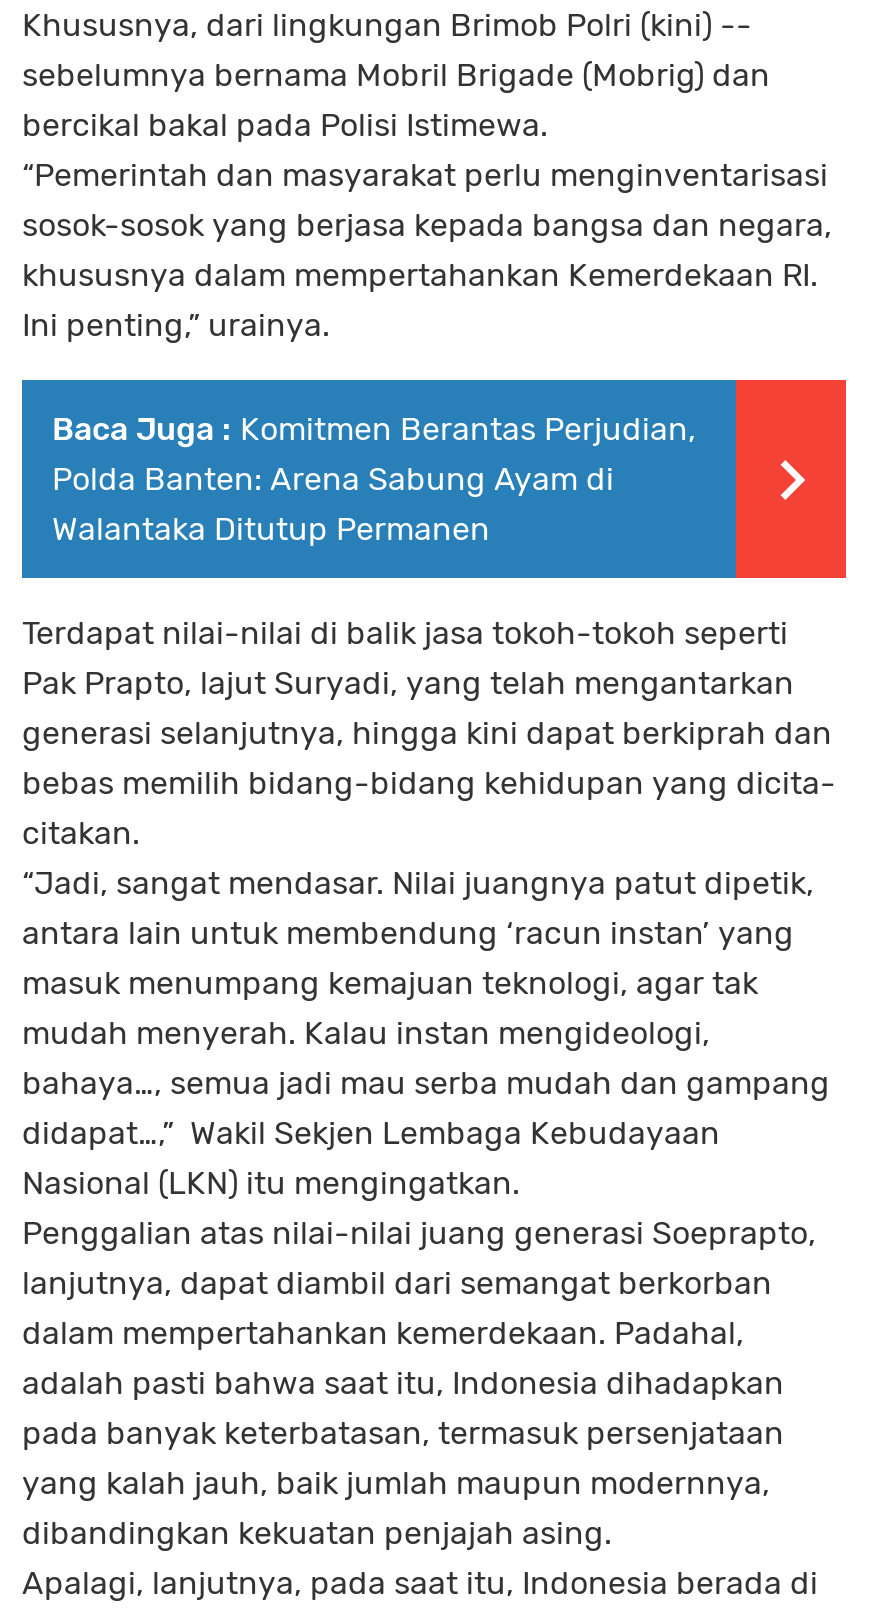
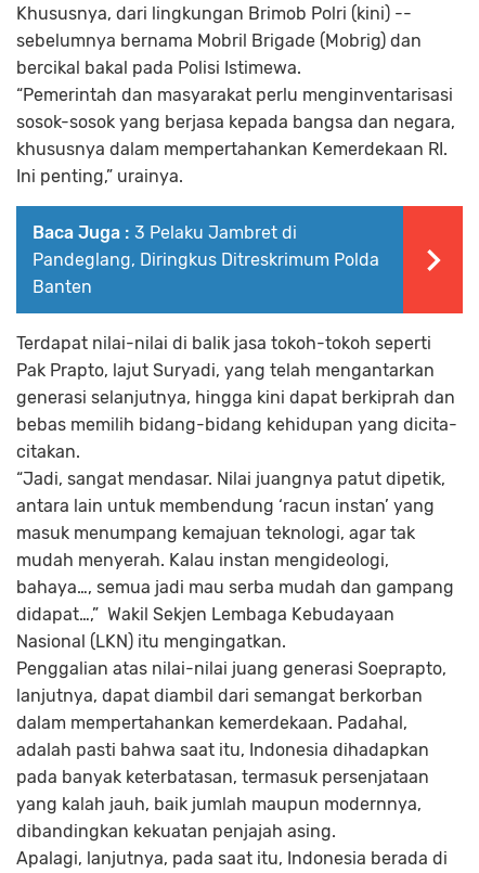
- Baca Juga : Komitmen Berantas Perjudian,
- Polda Banten: Arena Sabung Ayam di
- Walantaka Ditutup Permanen
+ Baca Juga : 3 Pelaku Jambret di
+ Pandeglang, Diringkus Ditreskrimum Polda
+ Banten
